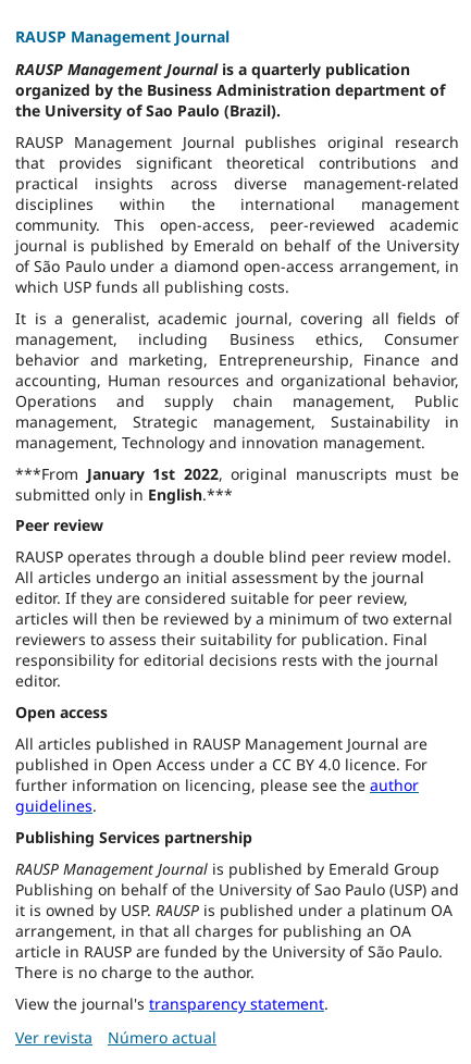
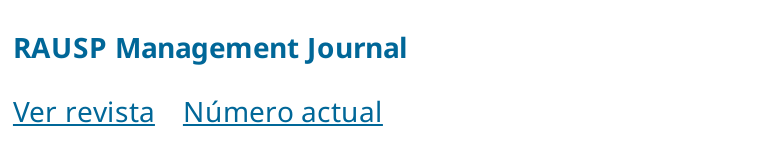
- RAUSP Management Journal is a quarterly publication
- organized by the Business Administration department of
- the University of Sao Paulo (Brazil).
- RAUSP Management Journal publishes original research
- that provides significant theoretical contributions and
- practical insights across diverse management-related
- disciplines within the international management
- community. This open-access, peer-reviewed academic
- journal is published by Emerald on behalf of the University
- of São Paulo under a diamond open-access arrangement, in
- which USP funds all publishing costs.
- It is a generalist, academic journal, covering all fields of
- management, including Business ethics, Consumer
- behavior and marketing, Entrepreneurship, Finance and
- accounting, Human resources and organizational behavior,
- Operations and supply chain management, Public
- management, Strategic management, Sustainability in
- management, Technology and innovation management.
- ***From January 1st 2022, original manuscripts must be
- submitted only in English.***
- Peer review
- RAUSP operates through a double blind peer review model.
- All articles undergo an initial assessment by the journal
- editor. If they are considered suitable for peer review,
- articles will then be reviewed by a minimum of two external
- reviewers to assess their suitability for publication. Final
- responsibility for editorial decisions rests with the journal
- editor.
- Open access
- All articles published in RAUSP Management Journal are
- published in Open Access under a CC BY 4.0 licence. For
- further information on licencing, please see the author
- guidelines.
- Publishing Services partnership
- RAUSP Management Journal is published by Emerald Group
- Publishing on behalf of the University of Sao Paulo (USP) and
- it is owned by USP. RAUSP is published under a platinum OA
- arrangement, in that all charges for publishing an OA
- article in RAUSP are funded by the University of São Paulo.
- There is no charge to the author.
- View the journal's transparency statement.
